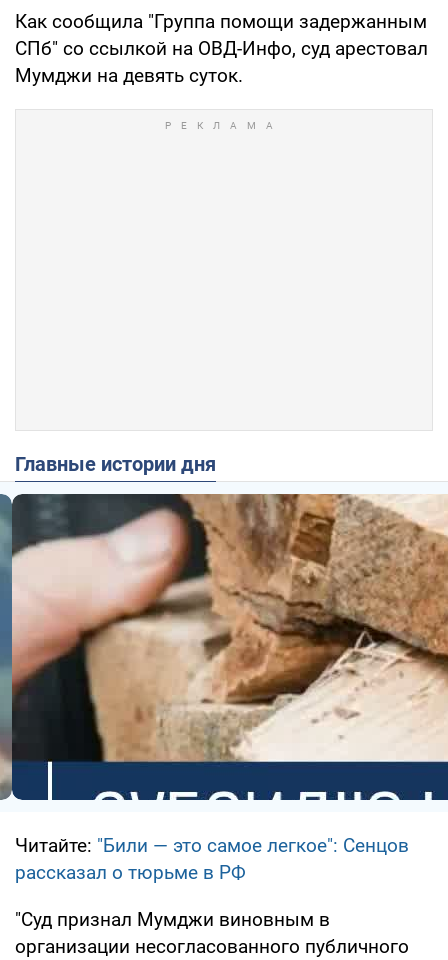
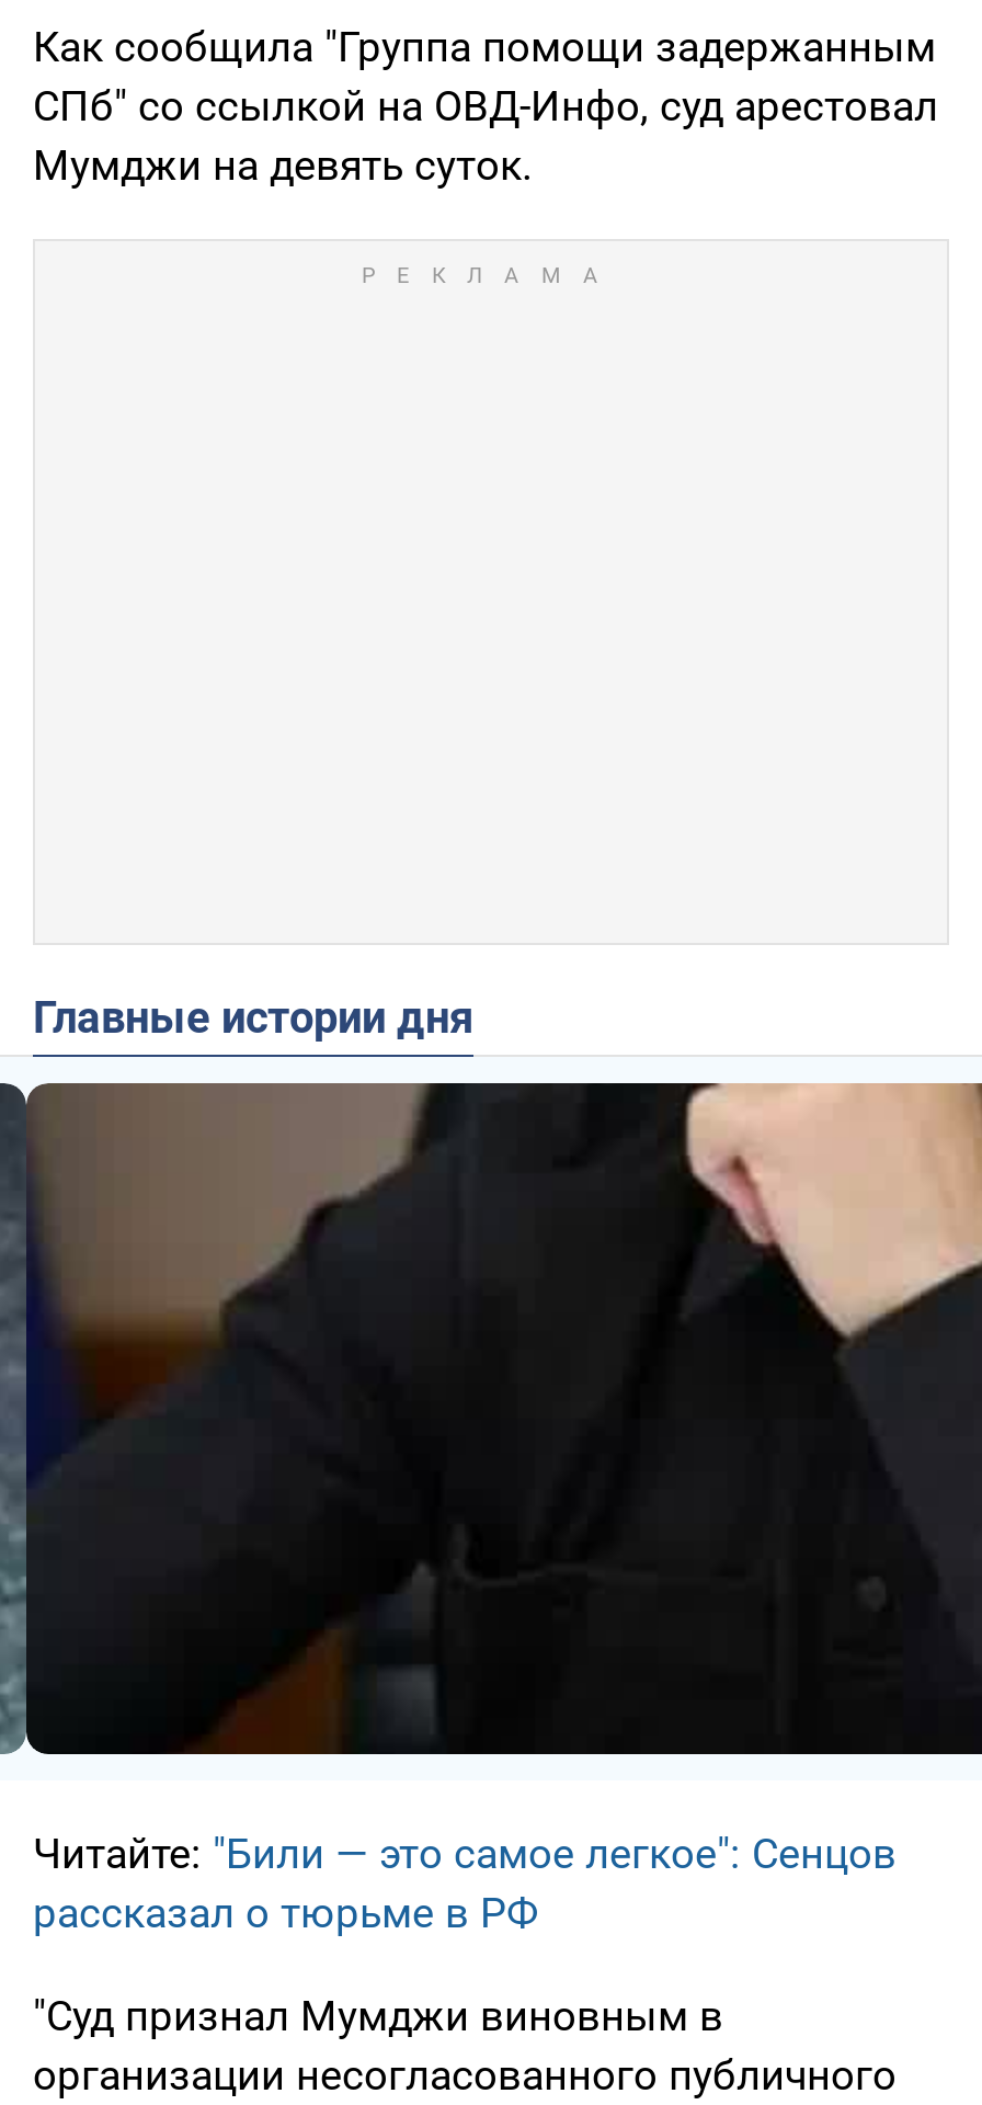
- [image]
+ [image]
